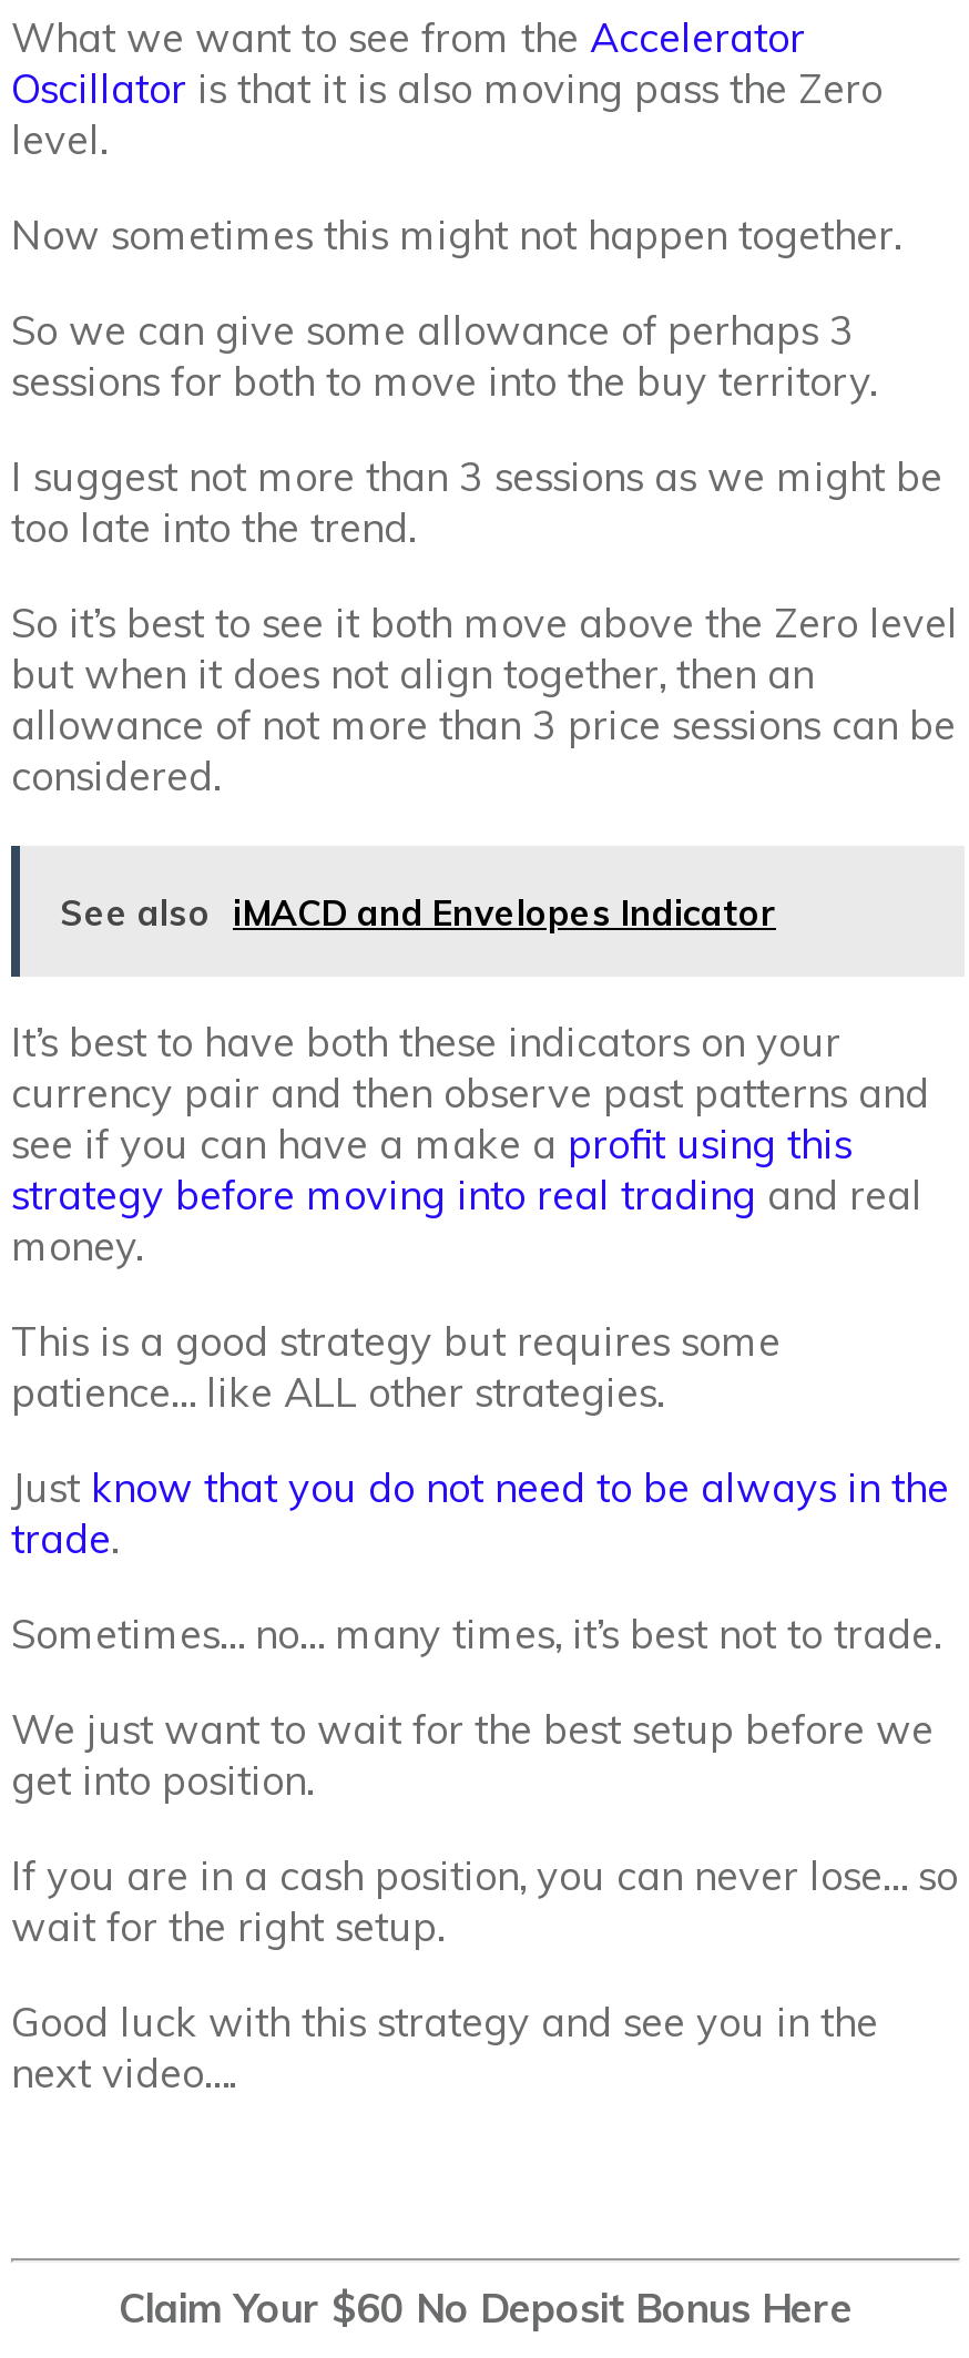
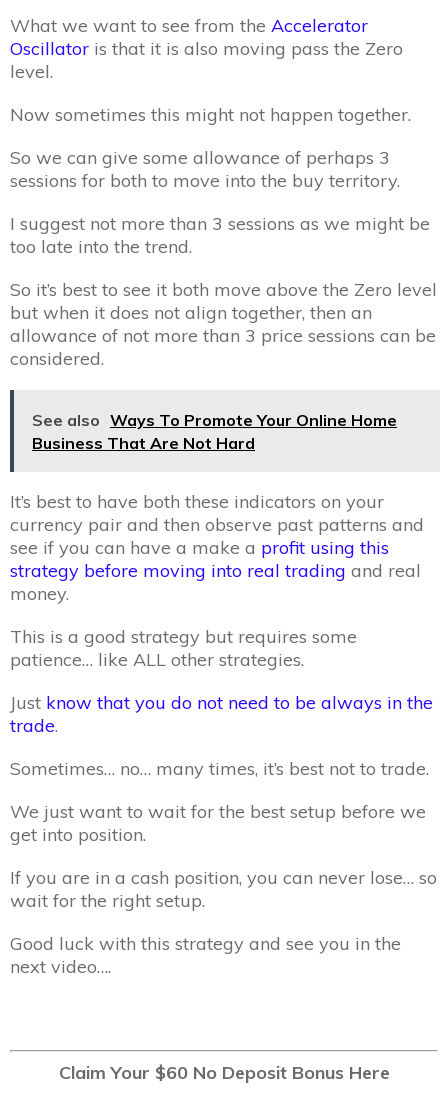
- See also iMACD and Envelopes Indicator
+ See also Ways To Promote Your Online Home
+ Business That Are Not Hard
